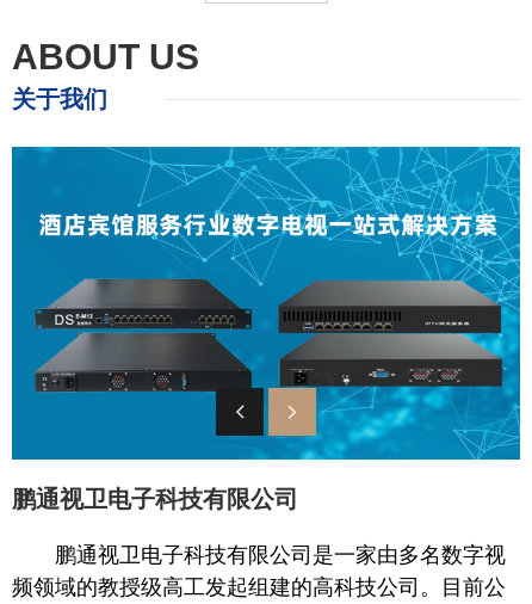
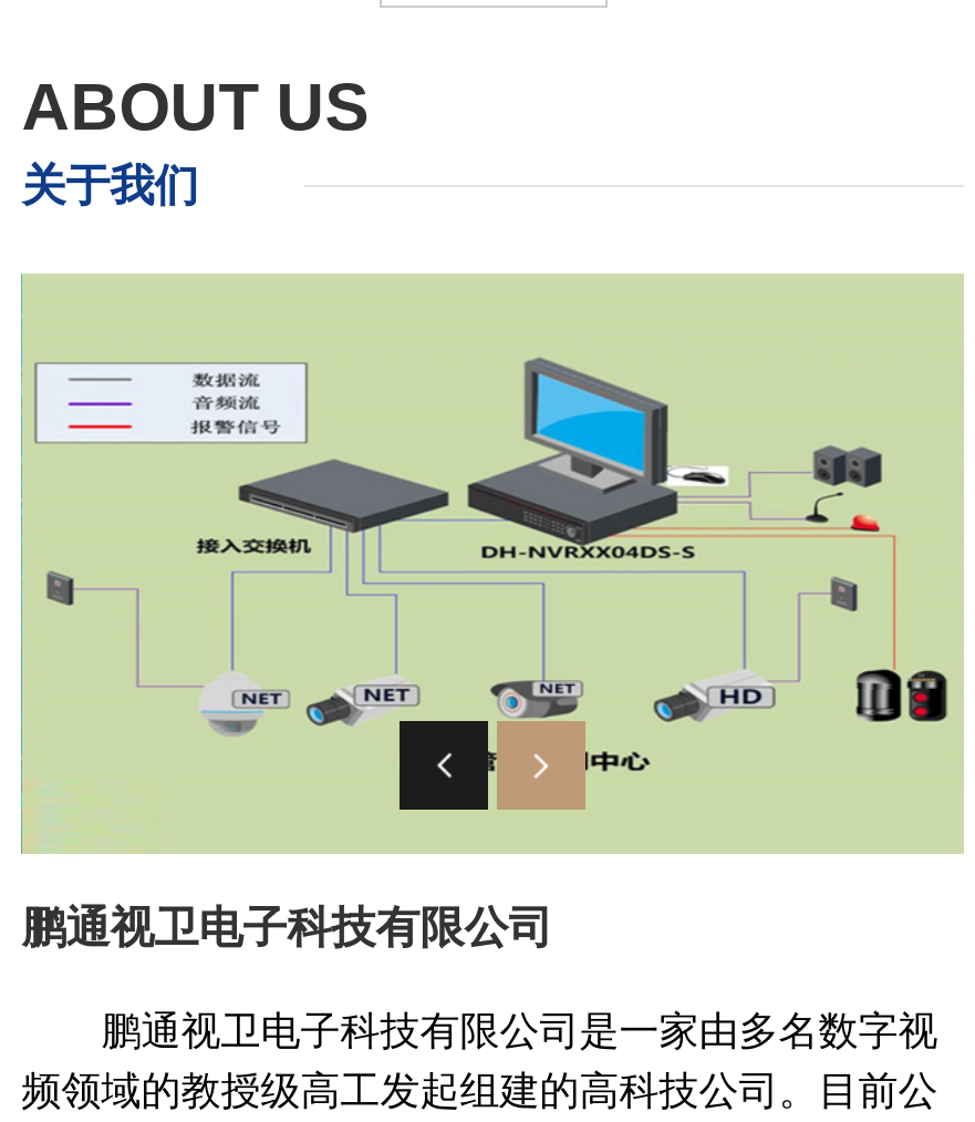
- [image]
+ [image]
